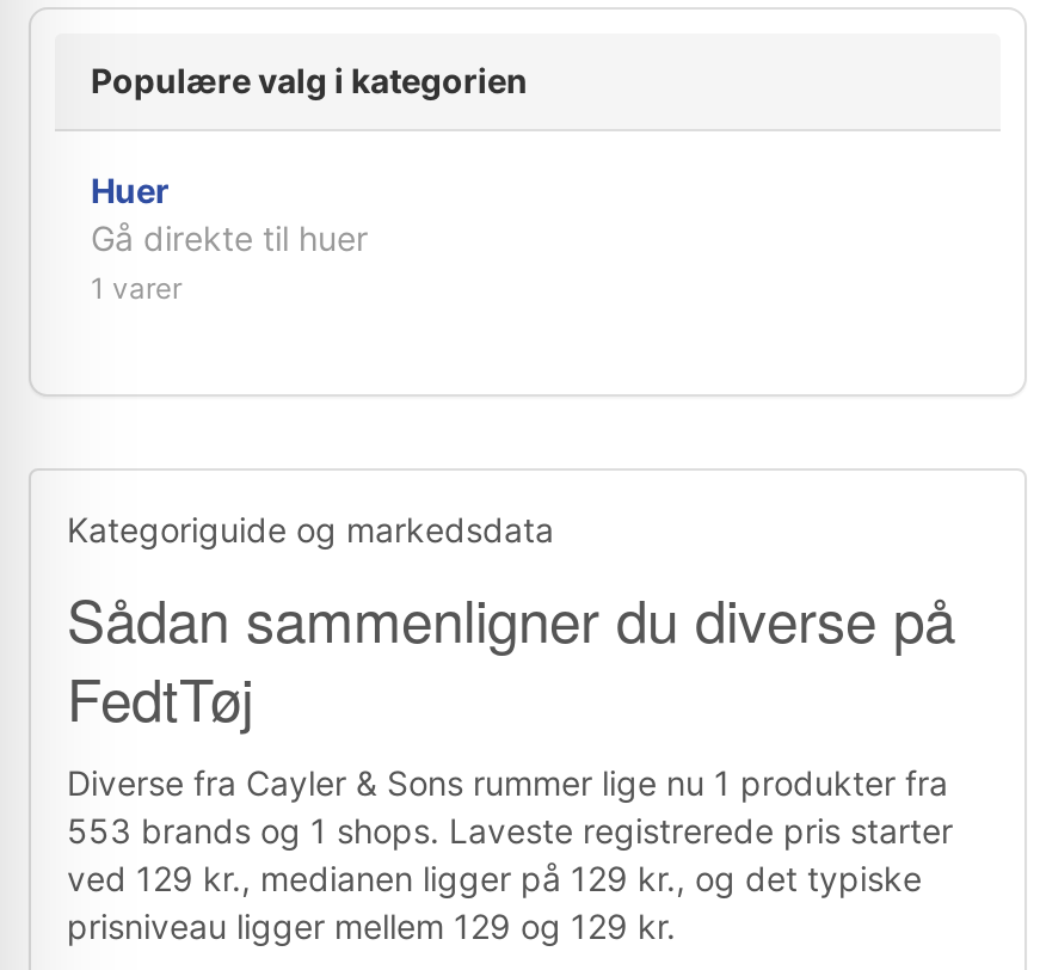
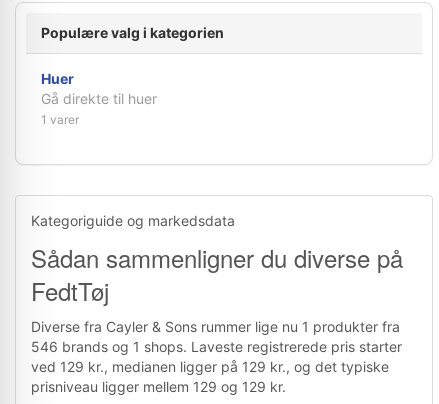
- 553 brands og 1 shops. Laveste registrerede pris starter
+ 546 brands og 1 shops. Laveste registrerede pris starter
